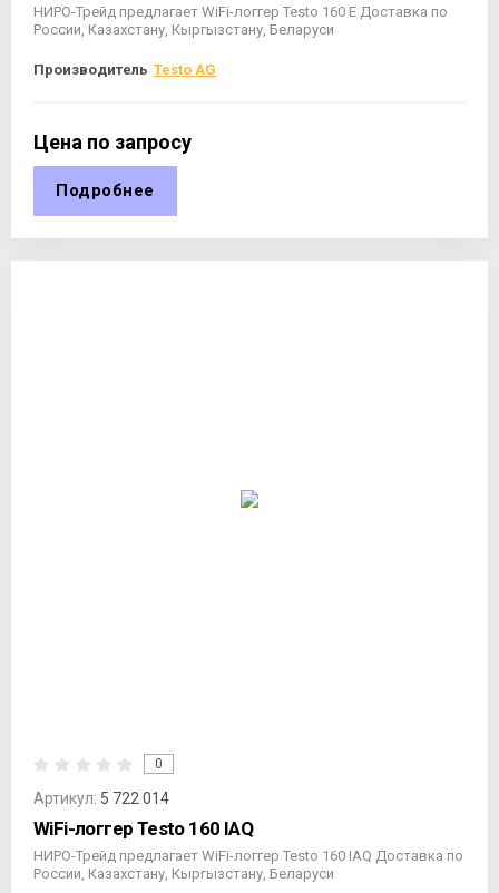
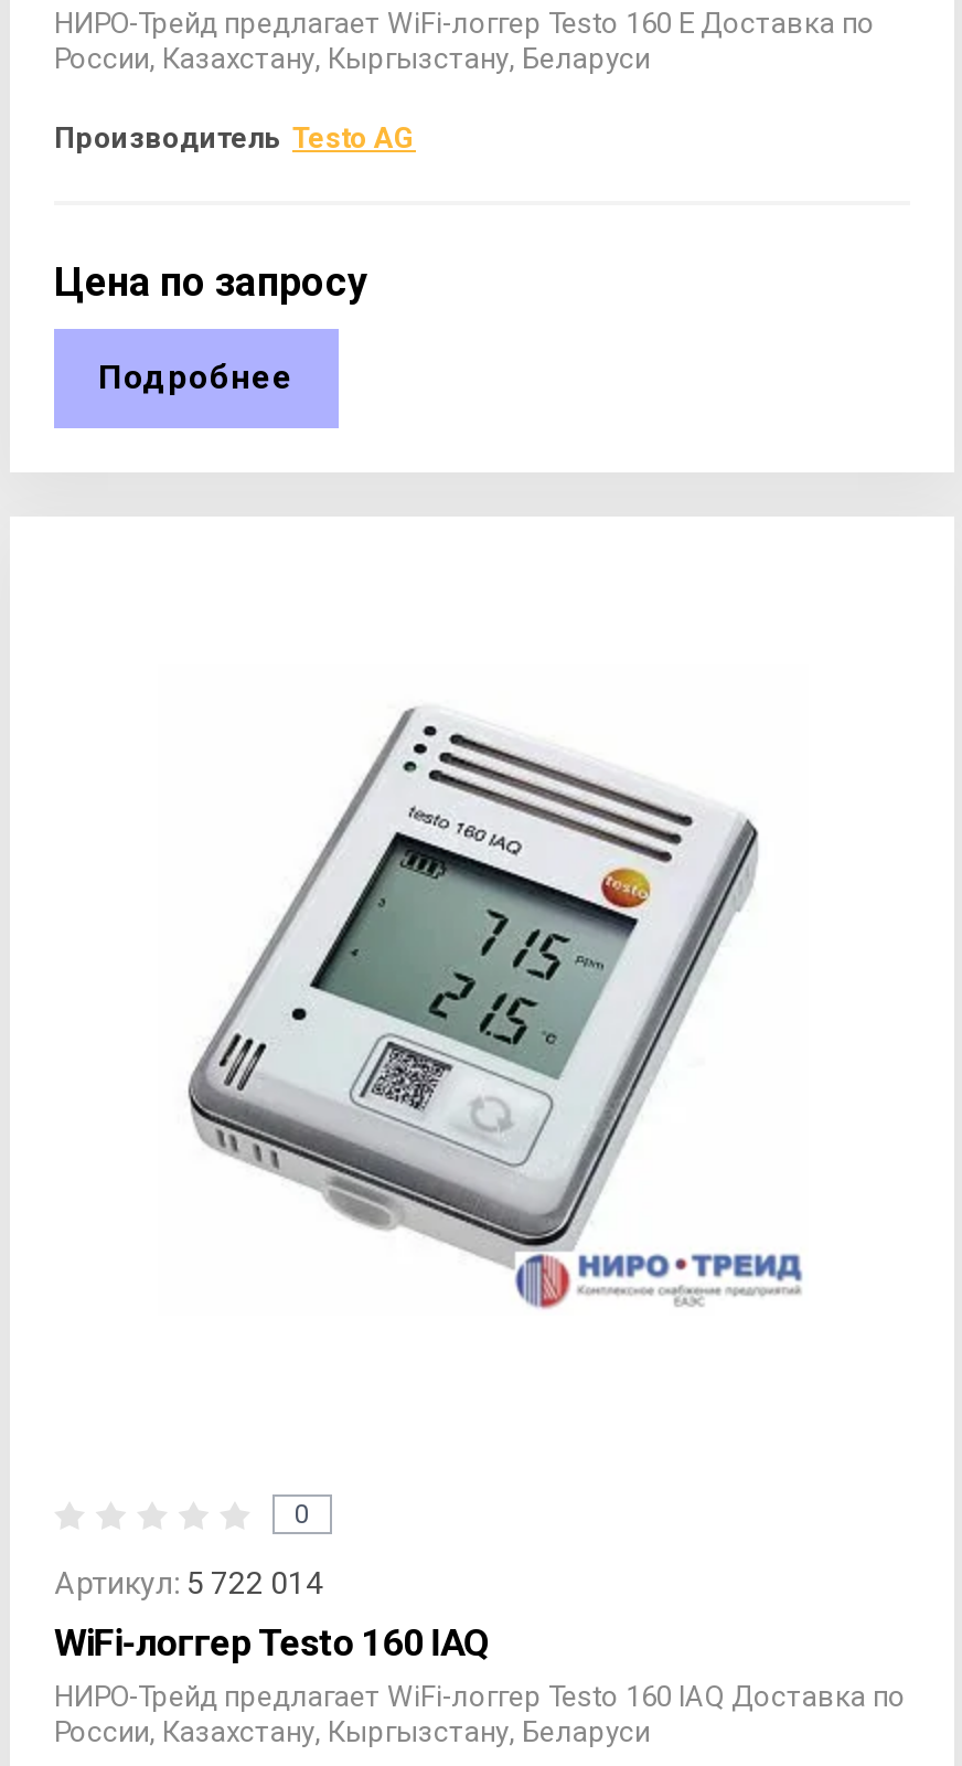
+ [image]
